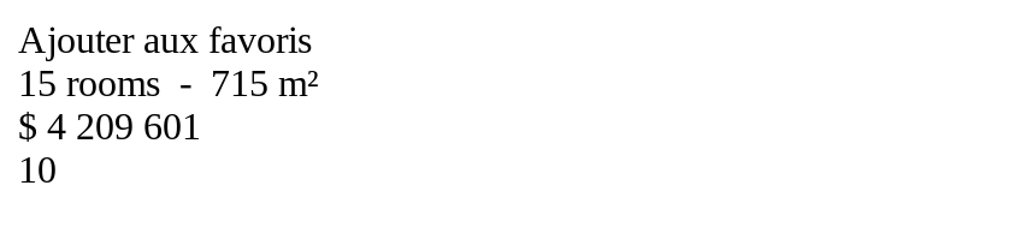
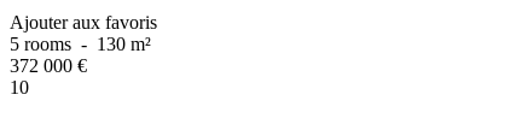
- 15 rooms - 715 m²
+ 5 rooms - 130 m²

- $4 209 601
+ 372 000 €
